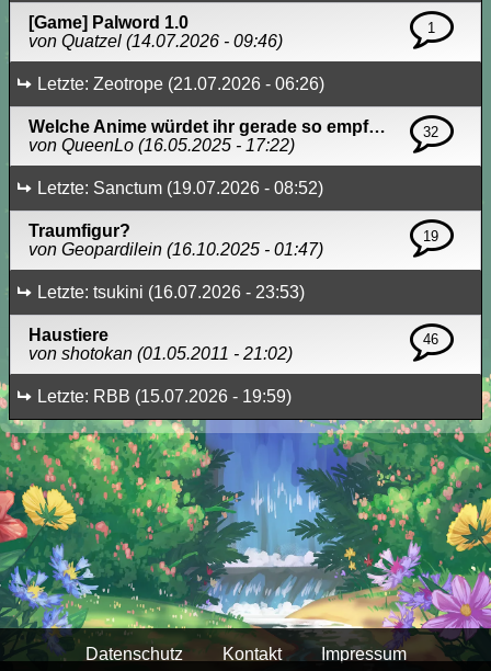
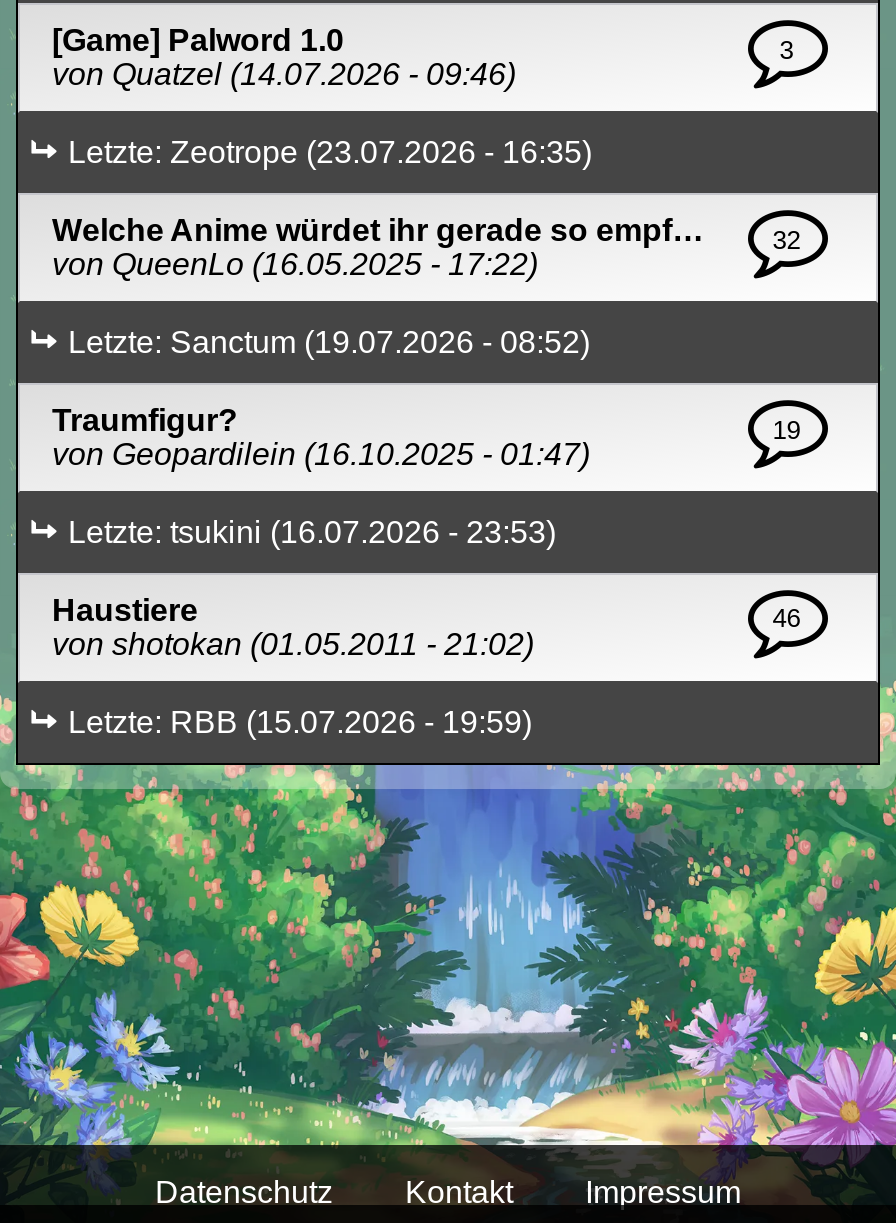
- 1
+ 3

- Letzte: Zeotrope (21.07.2026 - 06:26)
+ Letzte: Zeotrope (23.07.2026 - 16:35)
